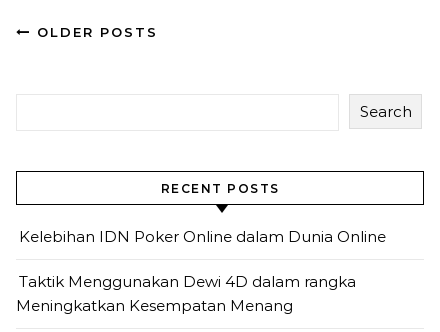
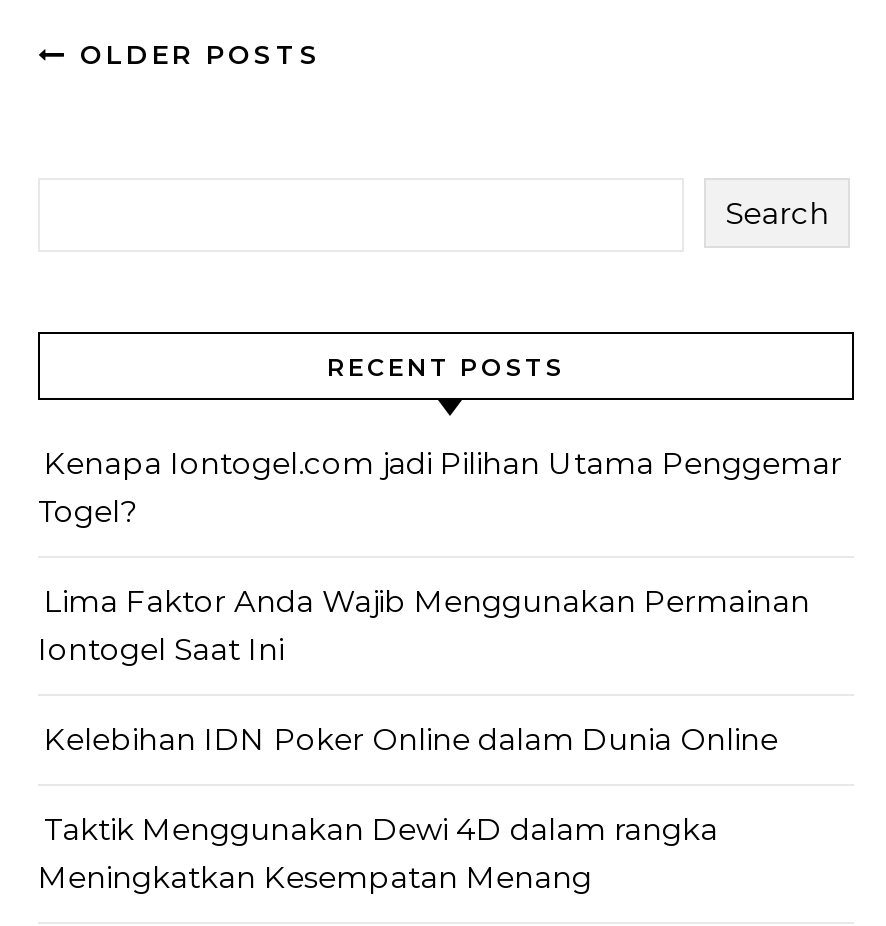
+ Kenapa Iontogel.com jadi Pilihan Utama Penggemar
+ Togel?
+ Lima Faktor Anda Wajib Menggunakan Permainan
+ Iontogel Saat Ini
